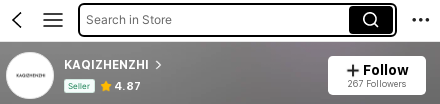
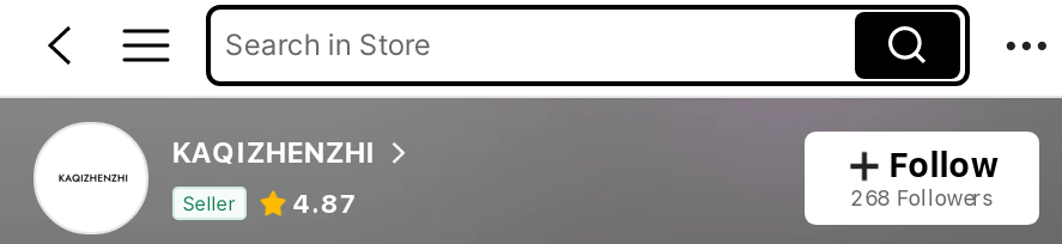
- 267 Followers
+ 268 Followers
